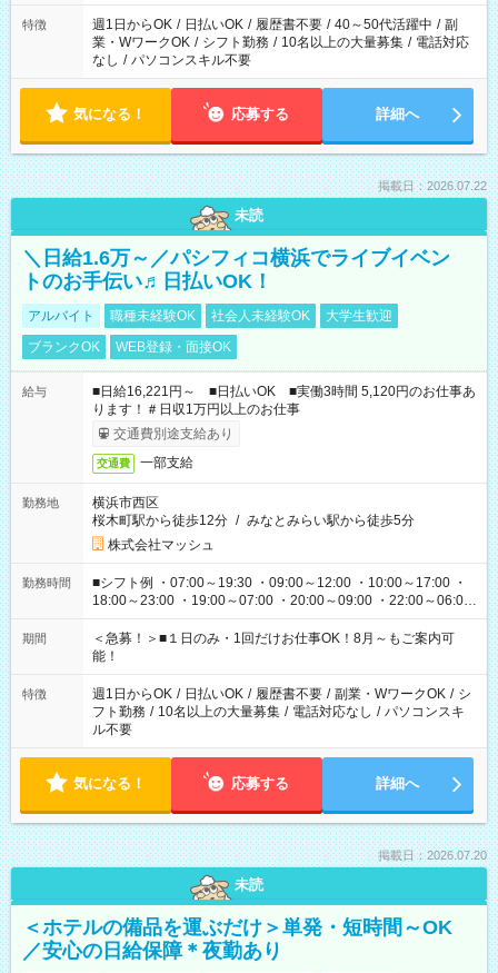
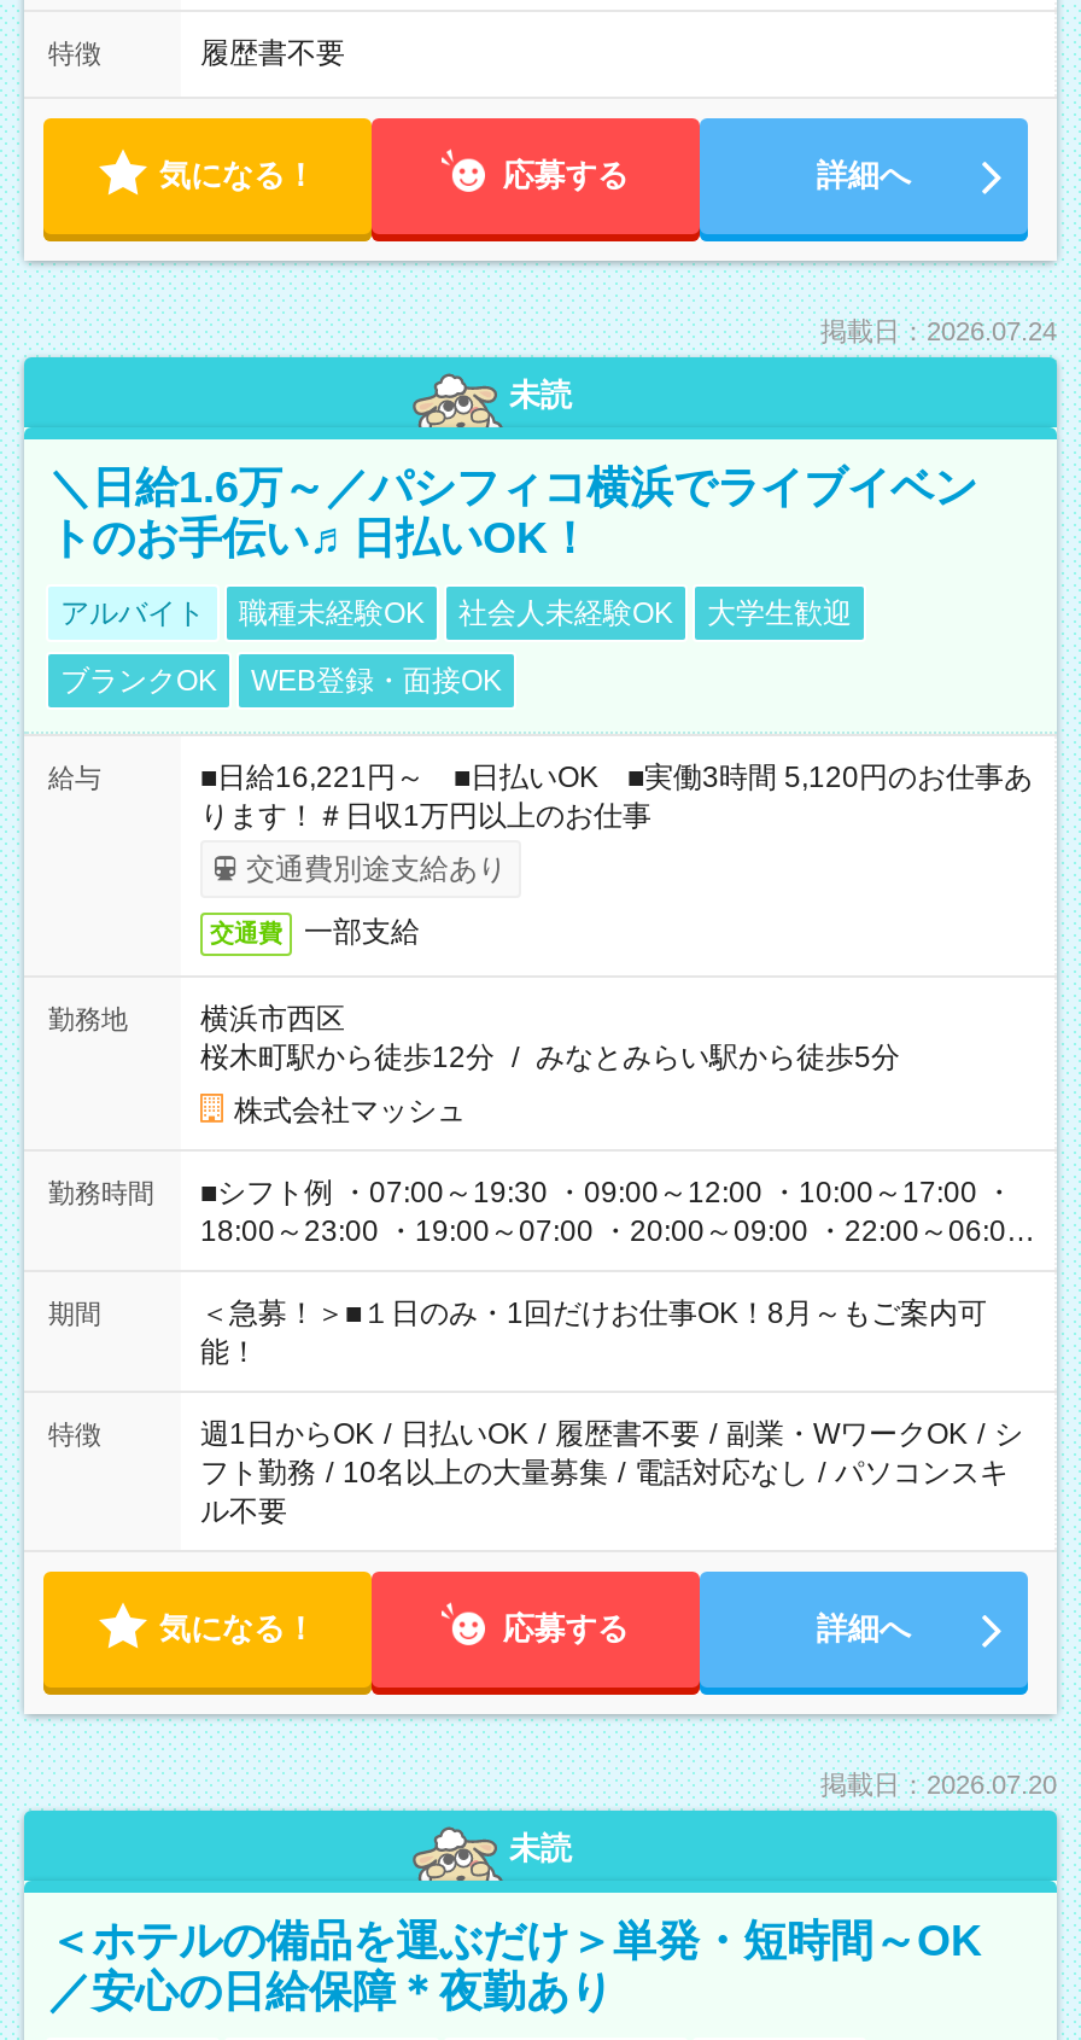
- 週1日からOK / 日払いOK / 履歴書不要 / 40～50代活躍中 / 副
- 業・WワークOK / シフト勤務 / 10名以上の大量募集 / 電話対応
- なし / パソコンスキル不要
+ 履歴書不要

- 掲載日：2026.07.22
+ 掲載日：2026.07.24
